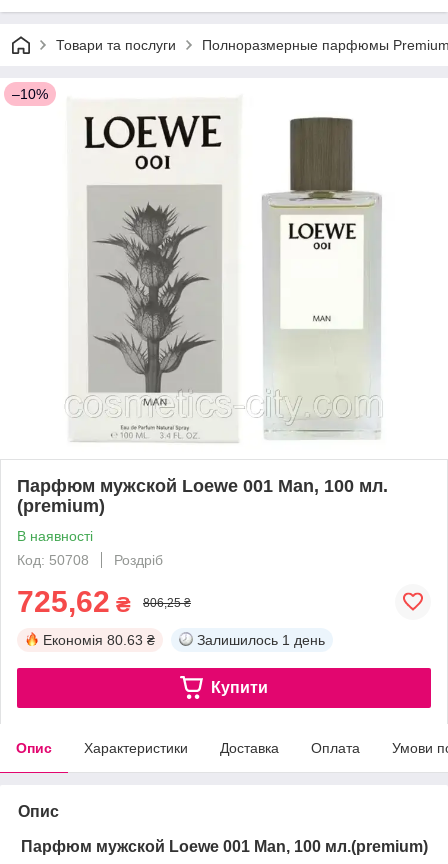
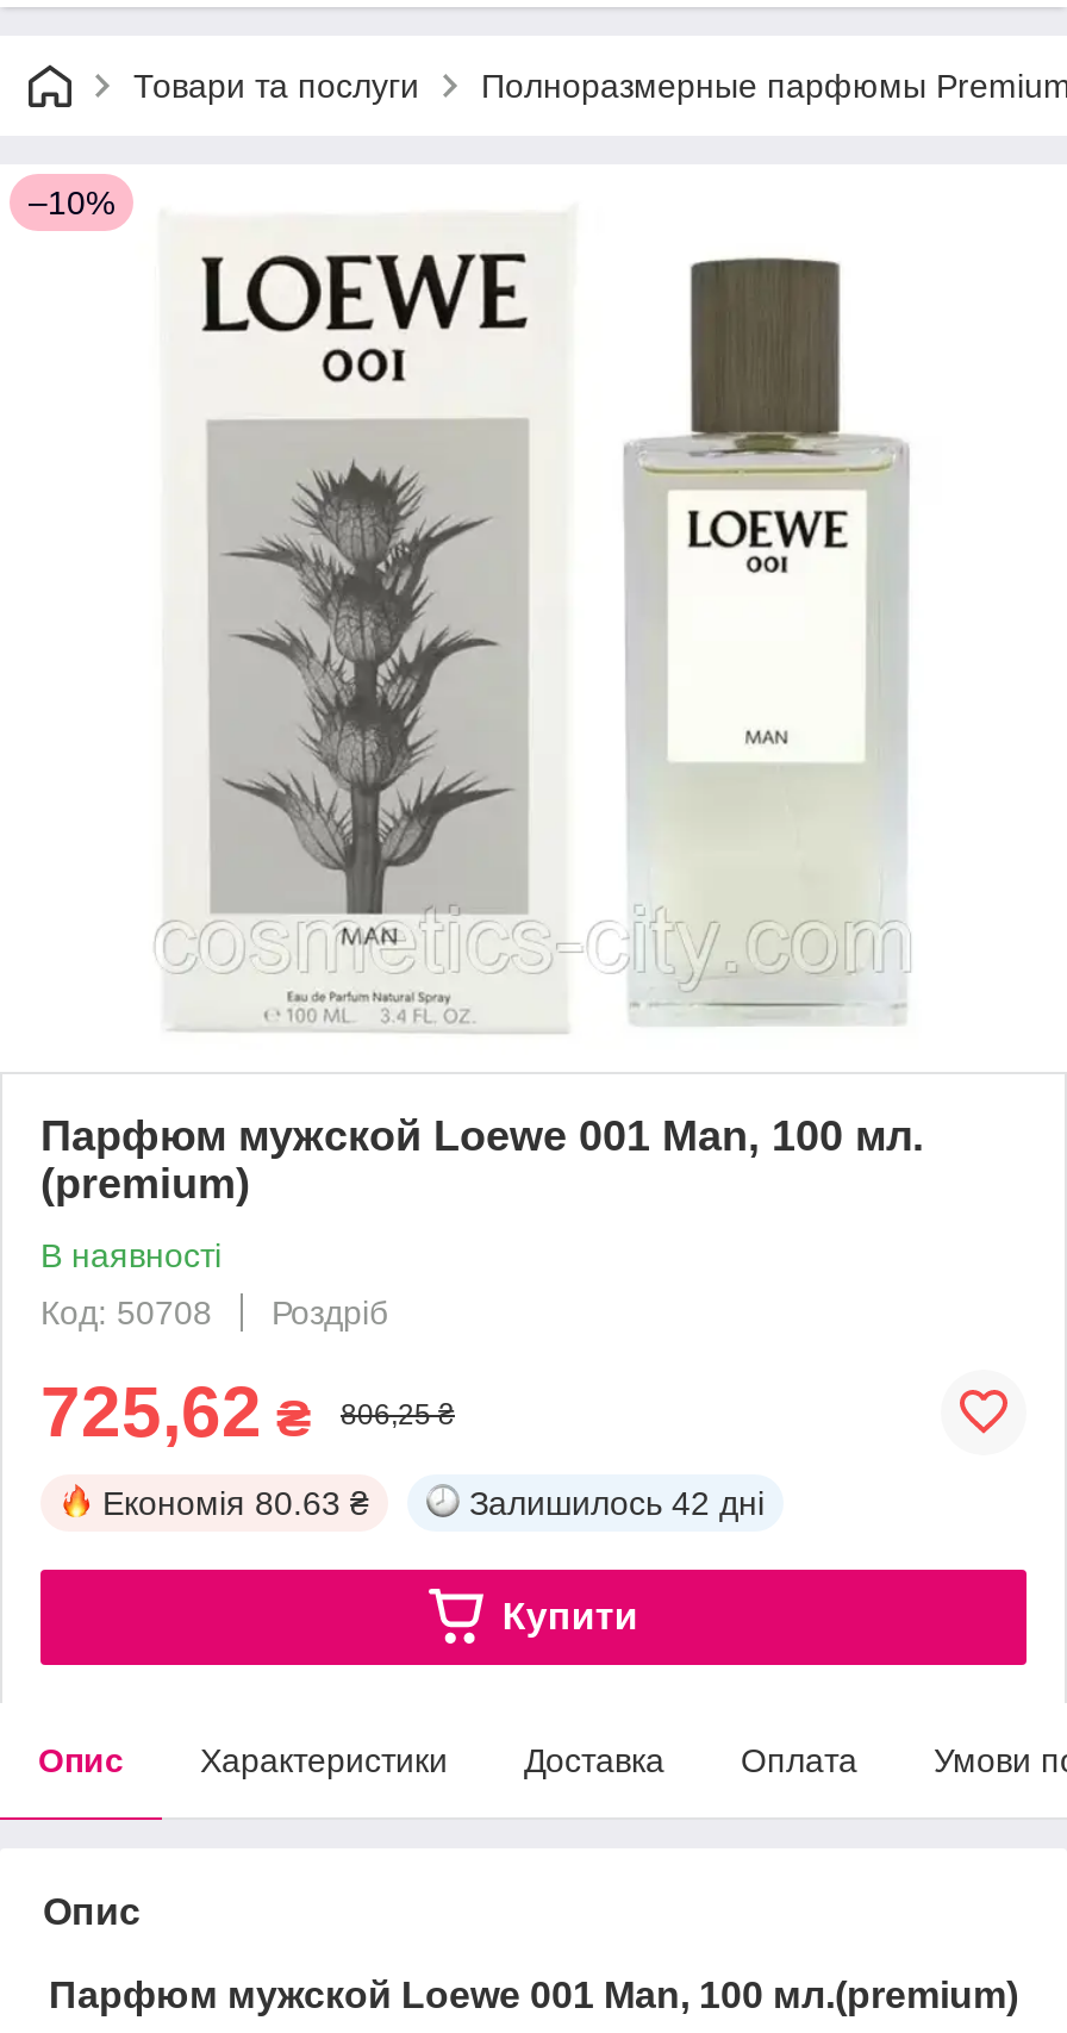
- Залишилось 1 день
+ Залишилось 42 дні
